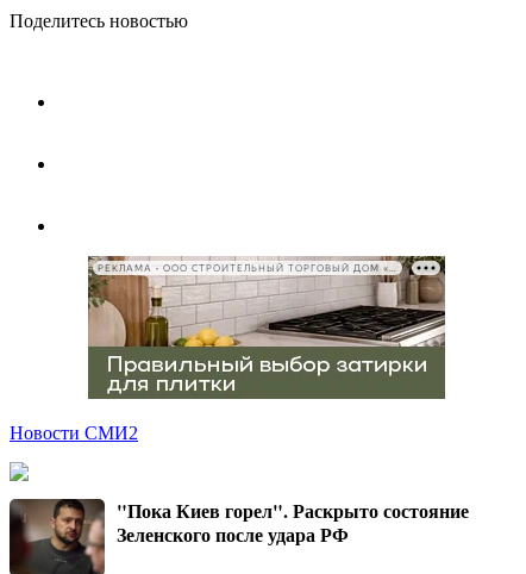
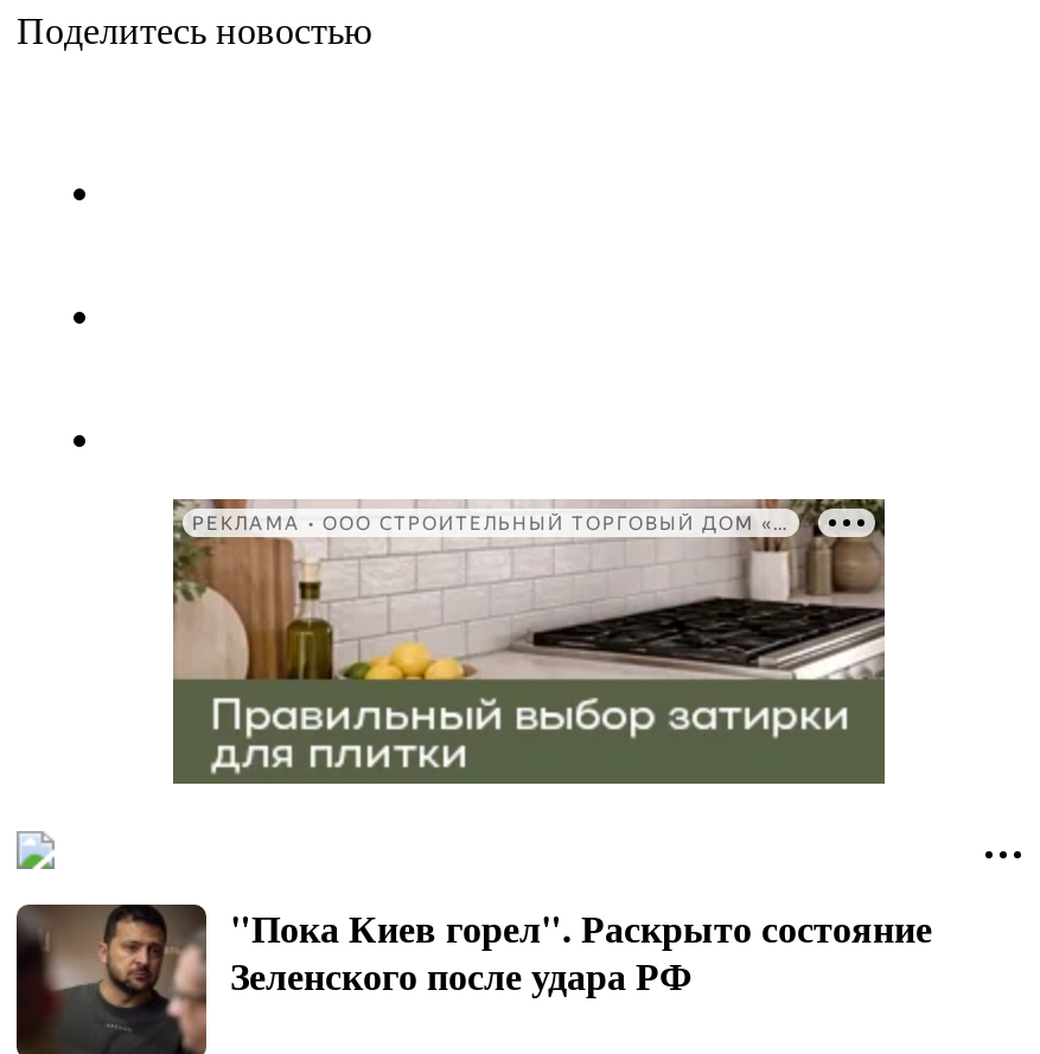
- Новости СМИ2
